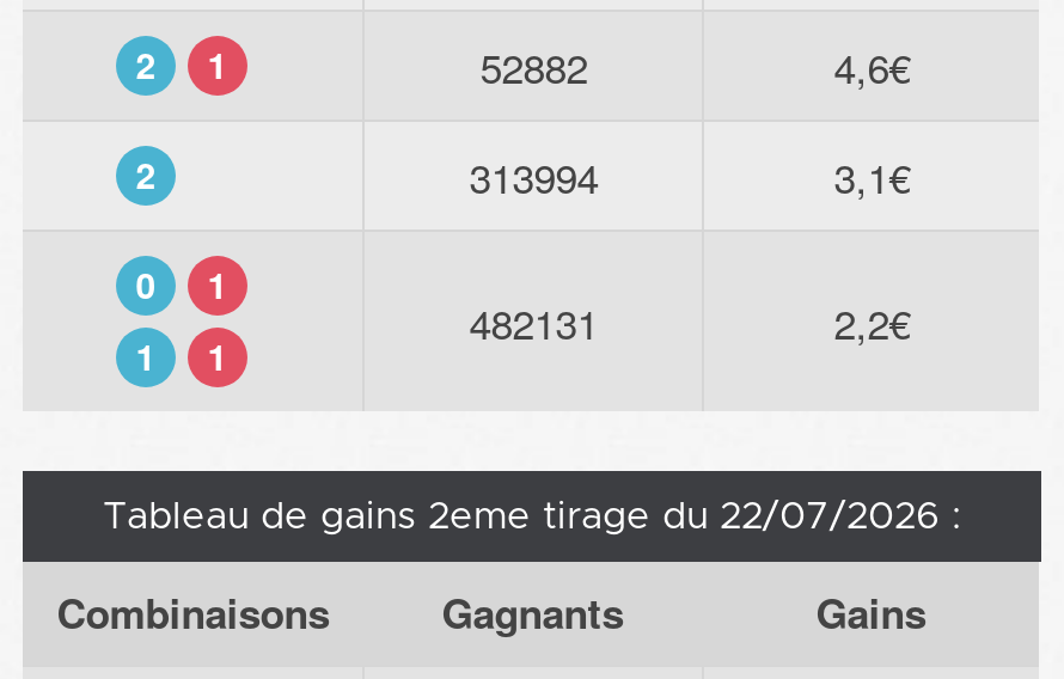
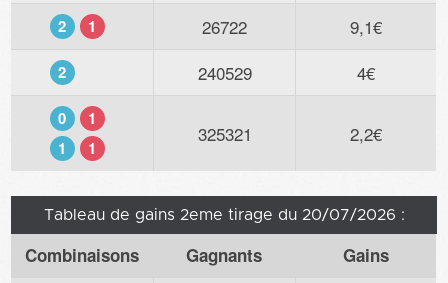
- 52882
+ 26722

- 4,6€
+ 9,1€

- 313994
+ 240529

- 3,1€
+ 4€

- 482131
+ 325321

- Tableau de gains 2eme tirage du 22/07/2026 :
+ Tableau de gains 2eme tirage du 20/07/2026 :
